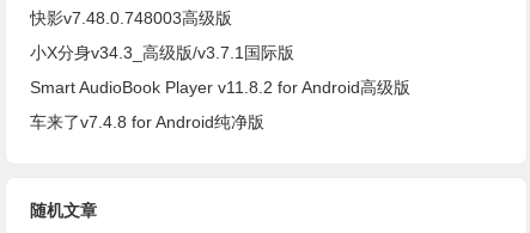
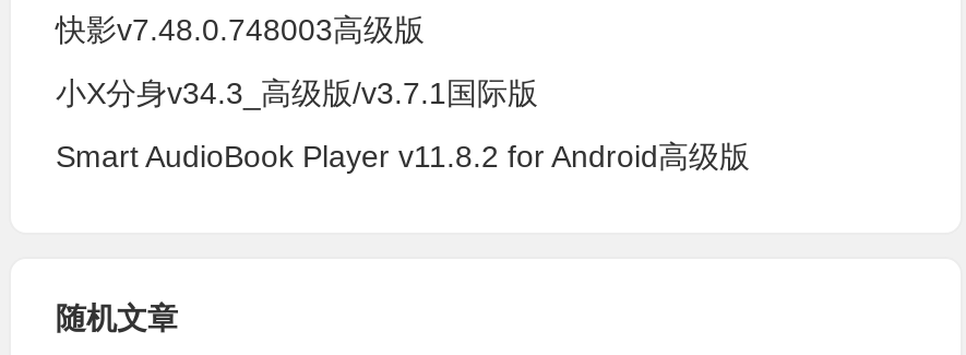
- 车来了v7.4.8 for Android纯净版
